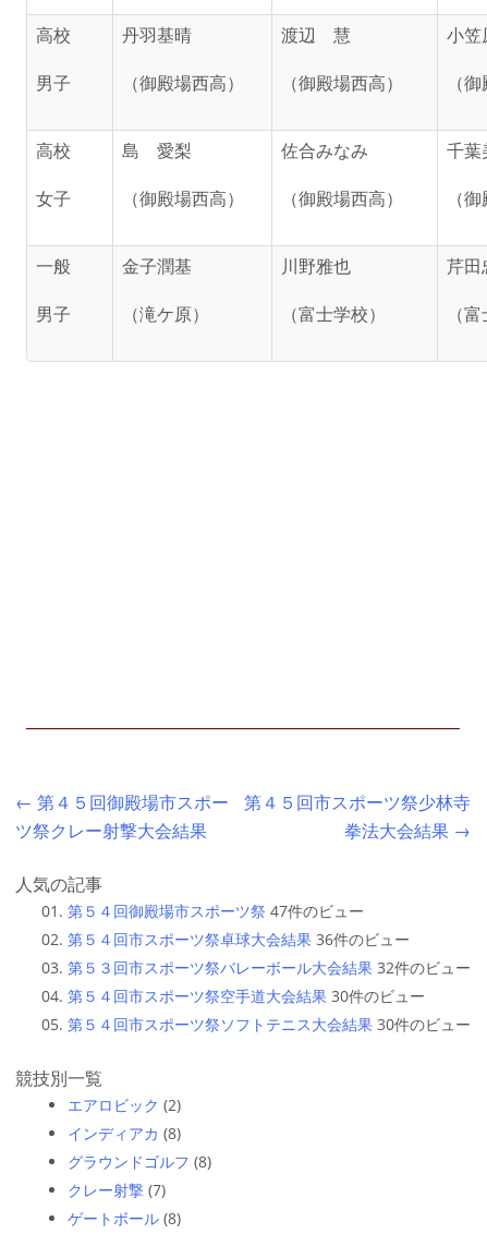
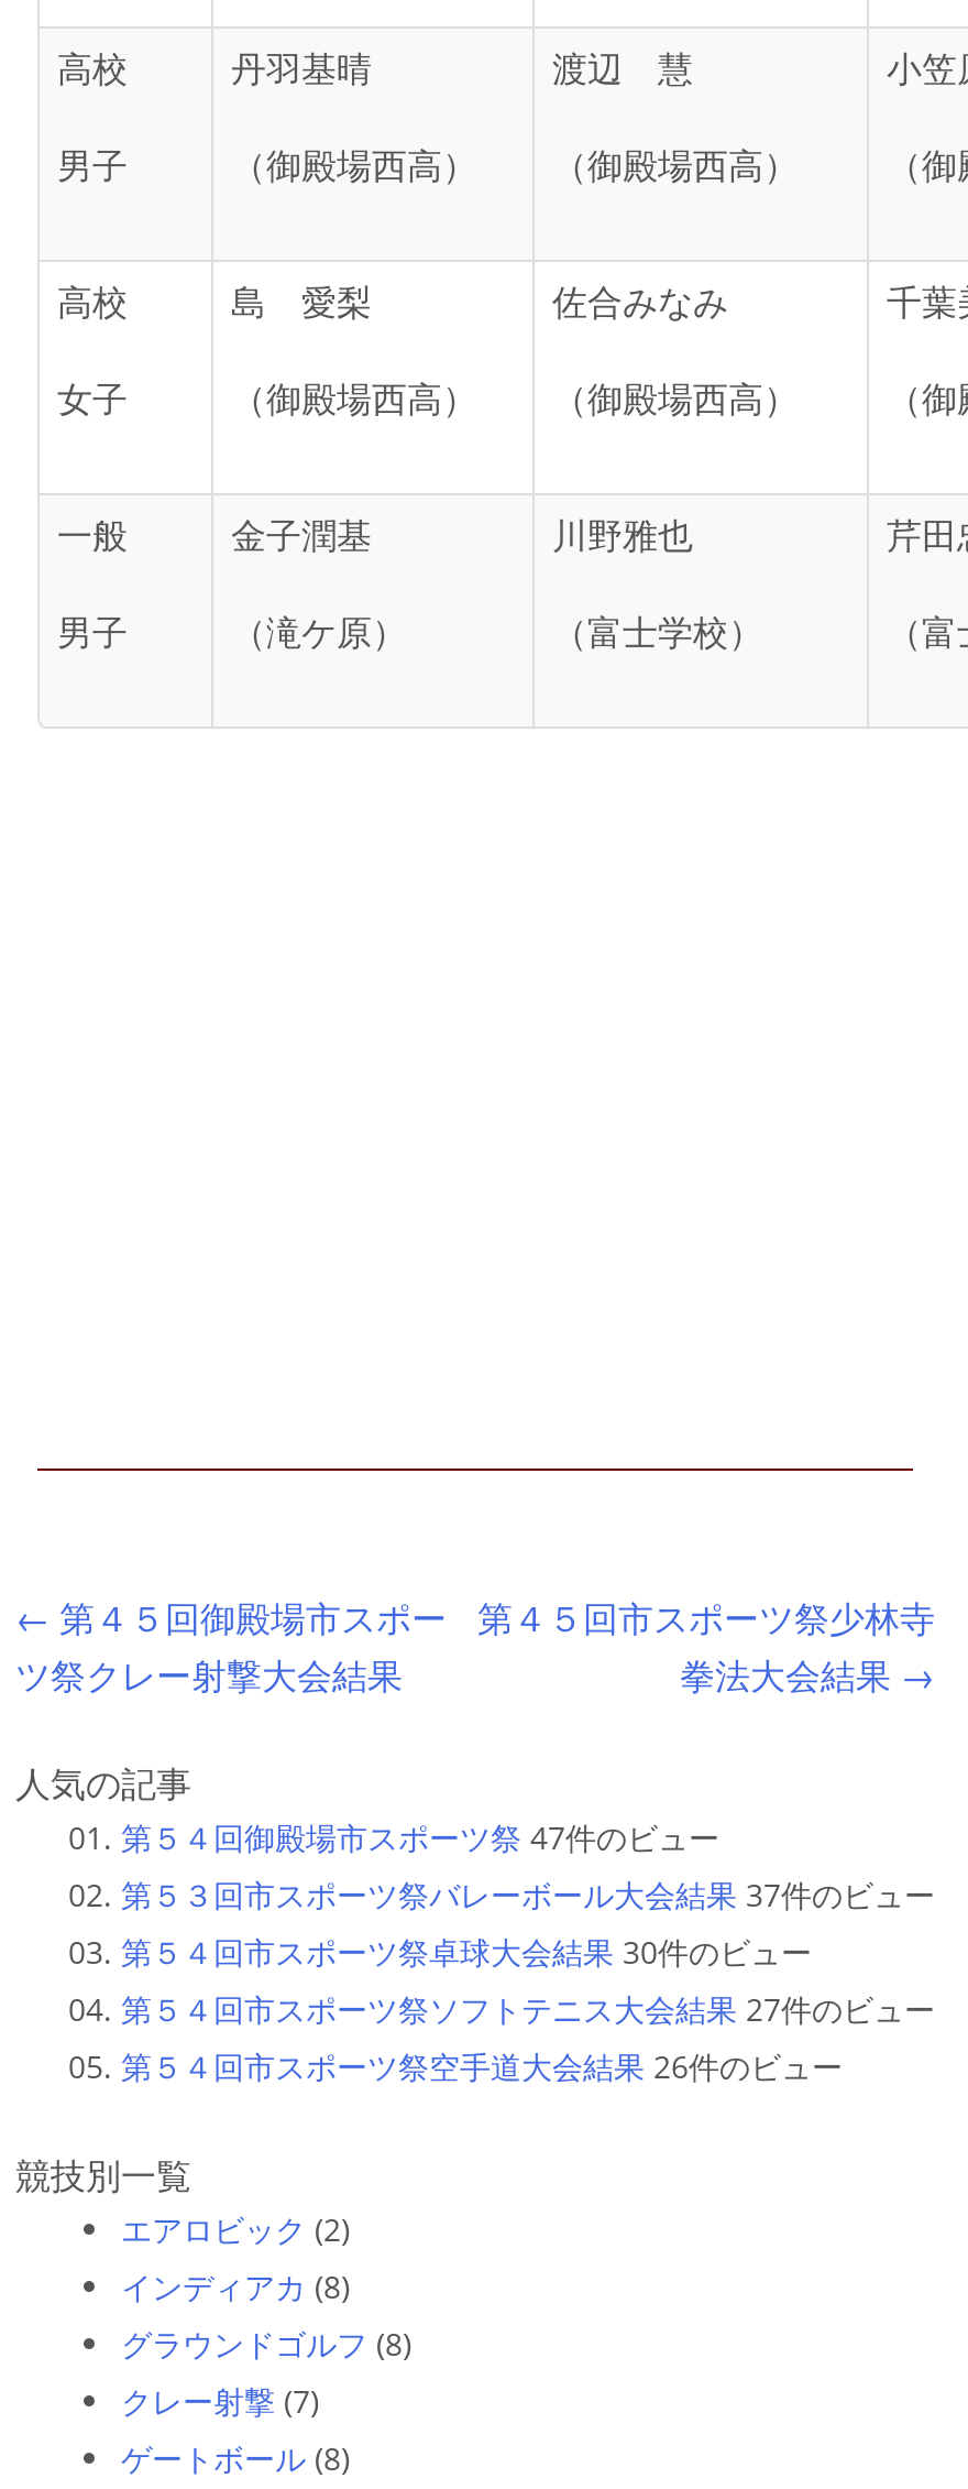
- 第５４回市スポーツ祭卓球大会結果 36件のビュー
- 第５３回市スポーツ祭バレーボール大会結果 32件のビュー
- 第５４回市スポーツ祭空手道大会結果 30件のビュー
- 第５４回市スポーツ祭ソフトテニス大会結果 30件のビュー
+ 第５３回市スポーツ祭バレーボール大会結果 37件のビュー
+ 第５４回市スポーツ祭卓球大会結果 30件のビュー
+ 第５４回市スポーツ祭ソフトテニス大会結果 27件のビュー
+ 第５４回市スポーツ祭空手道大会結果 26件のビュー
